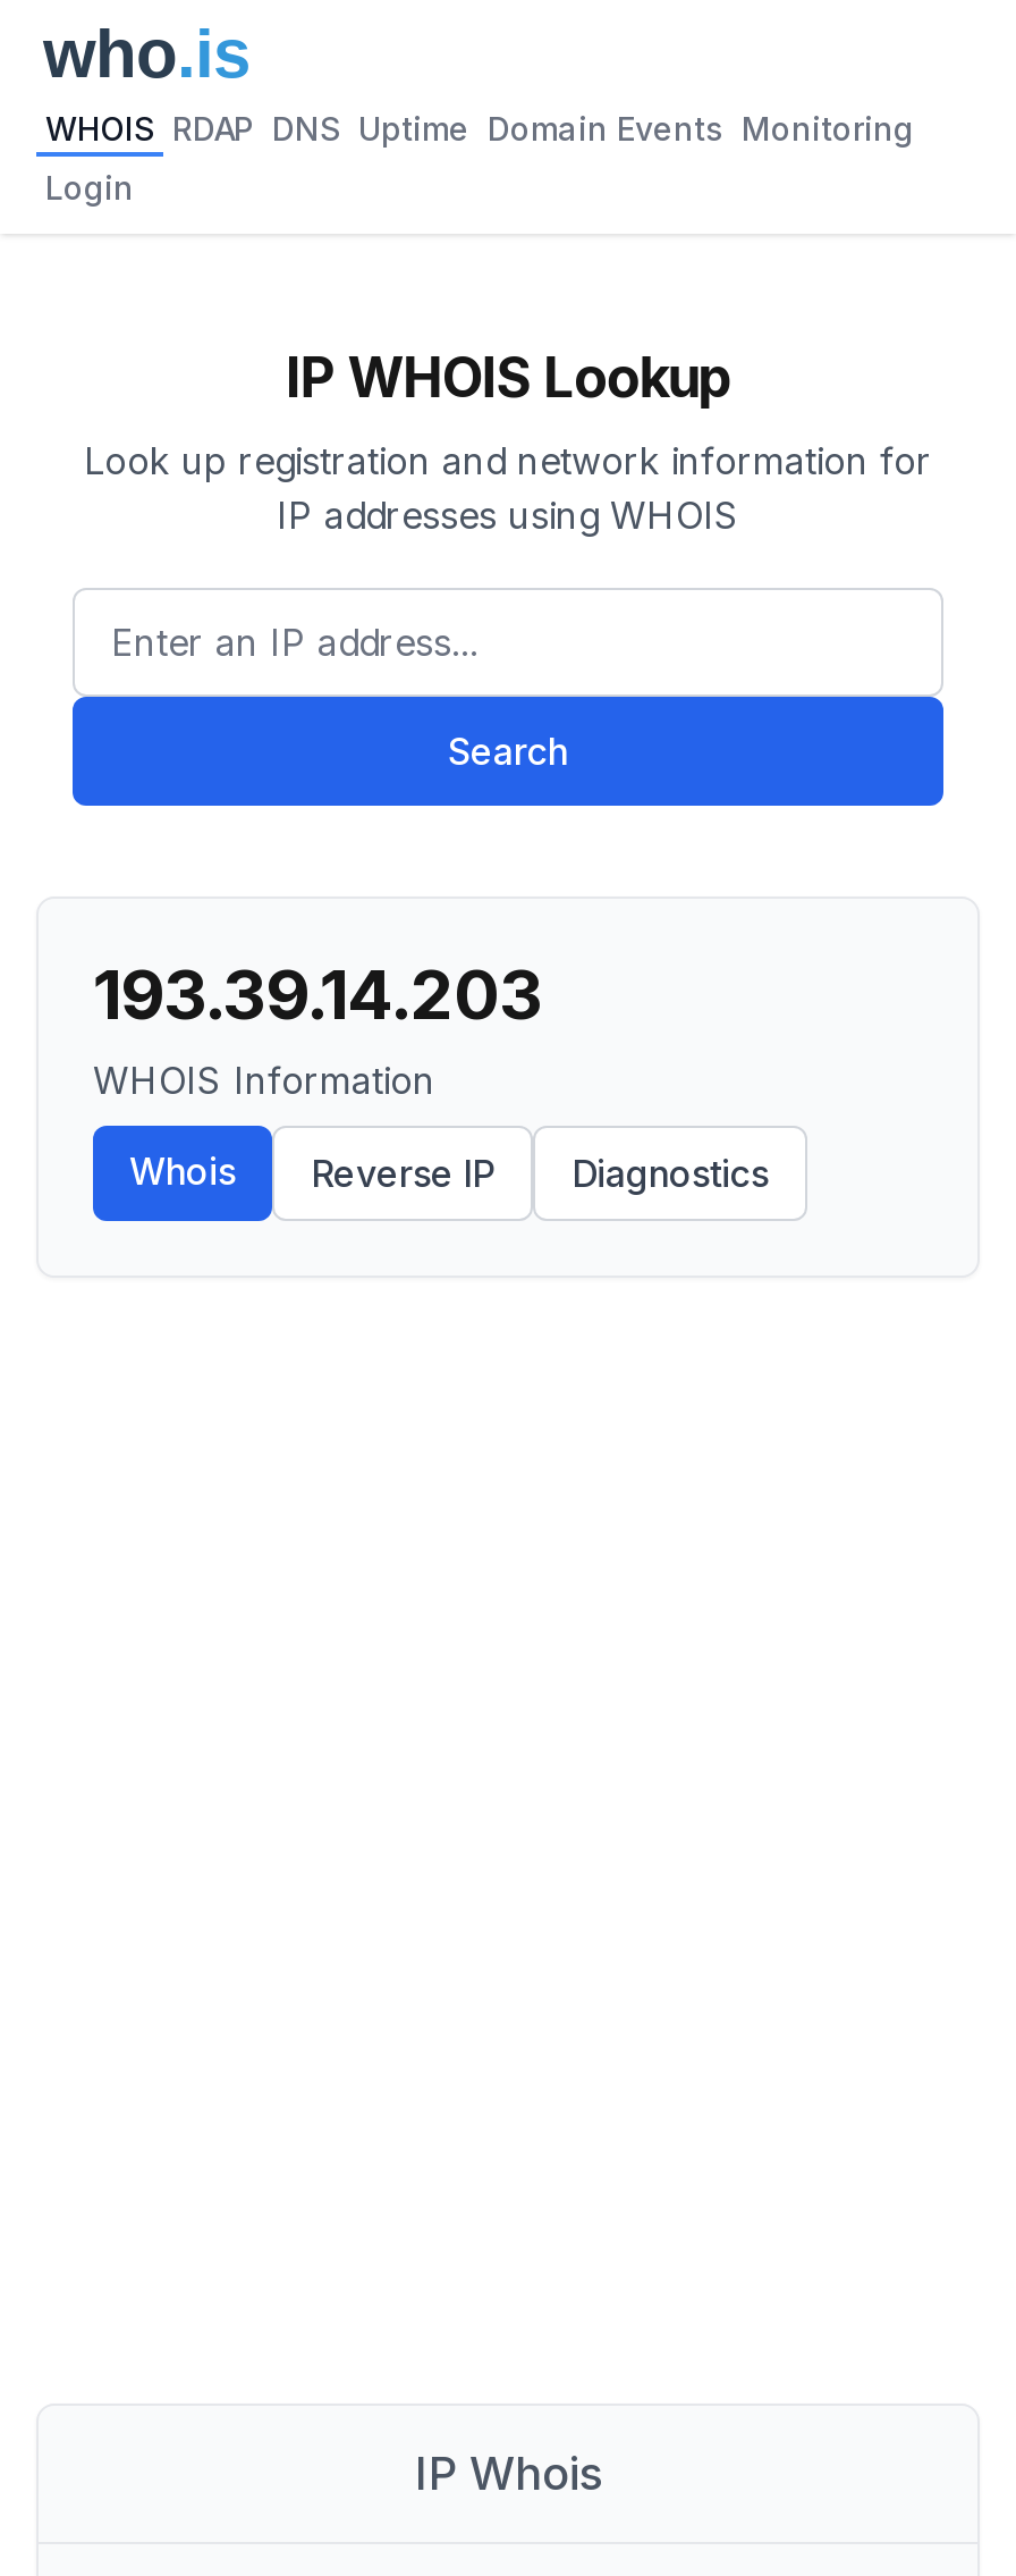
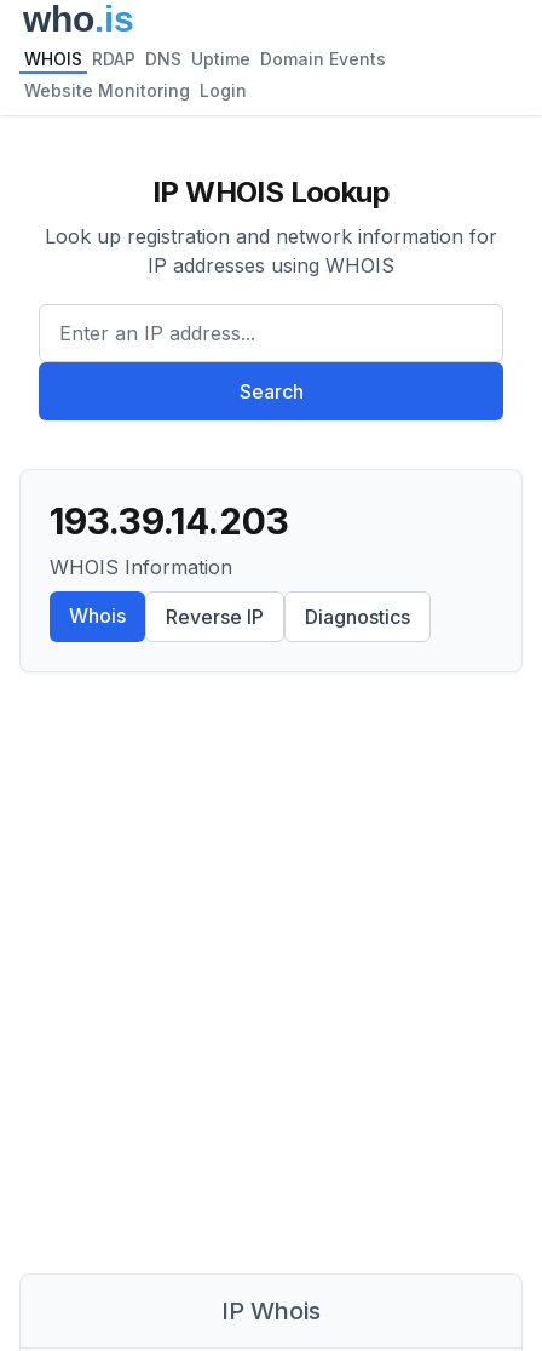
- WHOIS RDAP DNS Uptime Domain Events Monitoring
+ WHOIS RDAP DNS Uptime Domain Events

- Login
+ Website Monitoring Login
